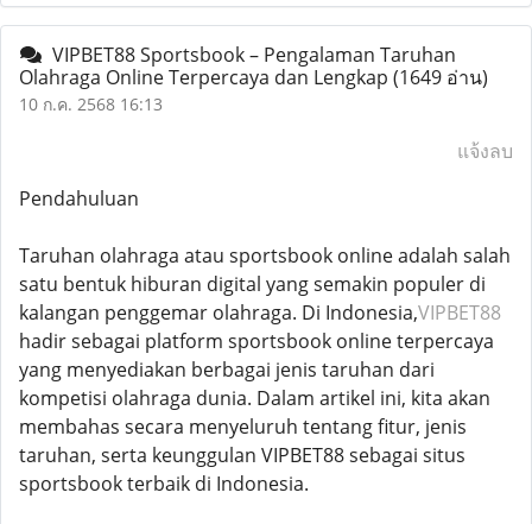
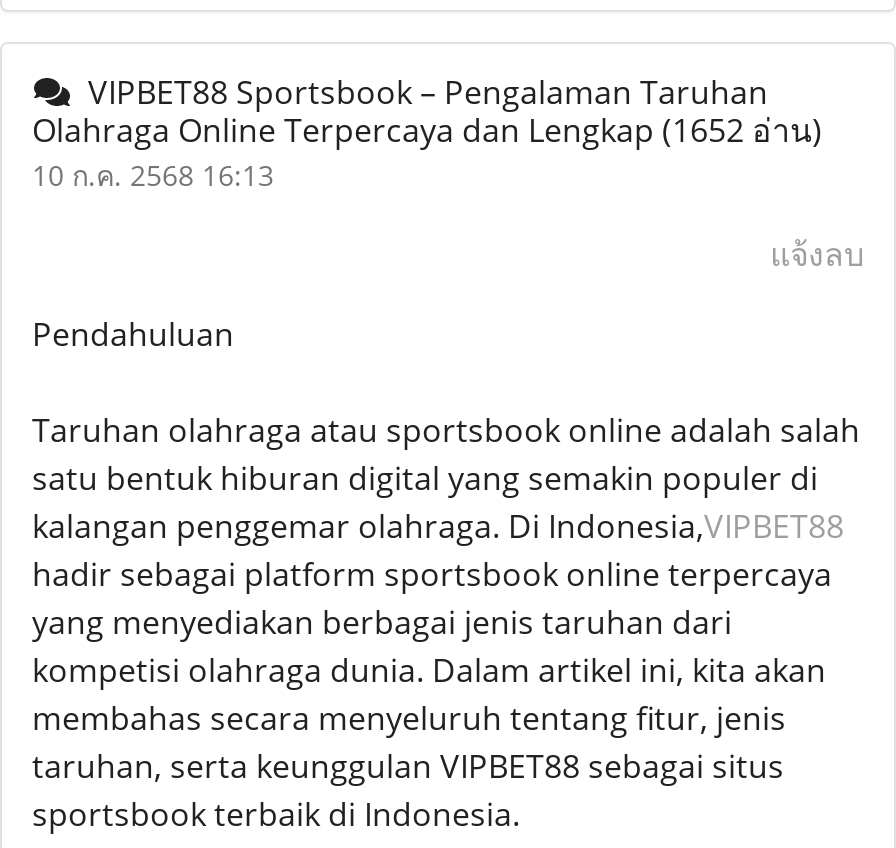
- Olahraga Online Terpercaya dan Lengkap (1649 อ่าน)
+ Olahraga Online Terpercaya dan Lengkap (1652 อ่าน)
